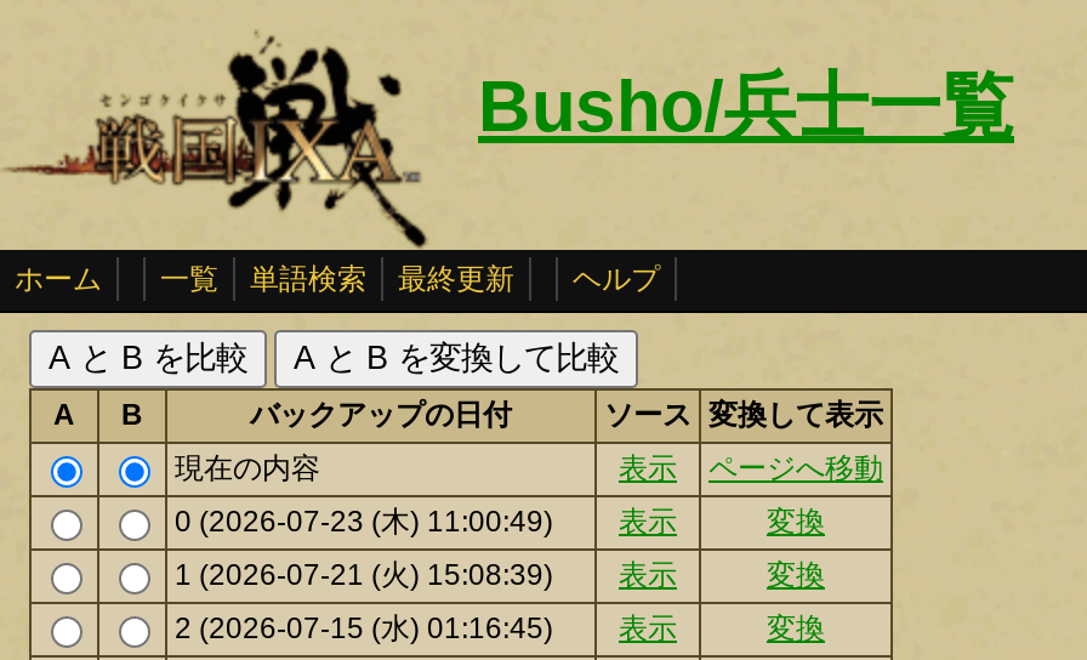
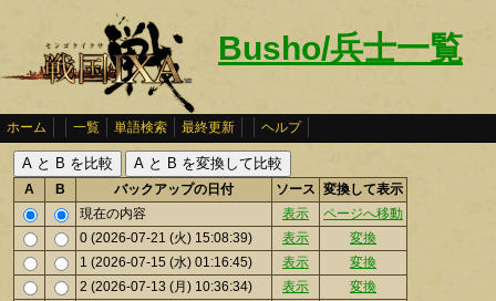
- 0 (2026-07-23 (木) 11:00:49) 表示
+ 0 (2026-07-21 (火) 15:08:39) 表示

- 1 (2026-07-21 (火) 15:08:39) 表示
+ 1 (2026-07-15 (水) 01:16:45) 表示

- 2 (2026-07-15 (水) 01:16:45) 表示
+ 2 (2026-07-13 (月) 10:36:34) 表示
